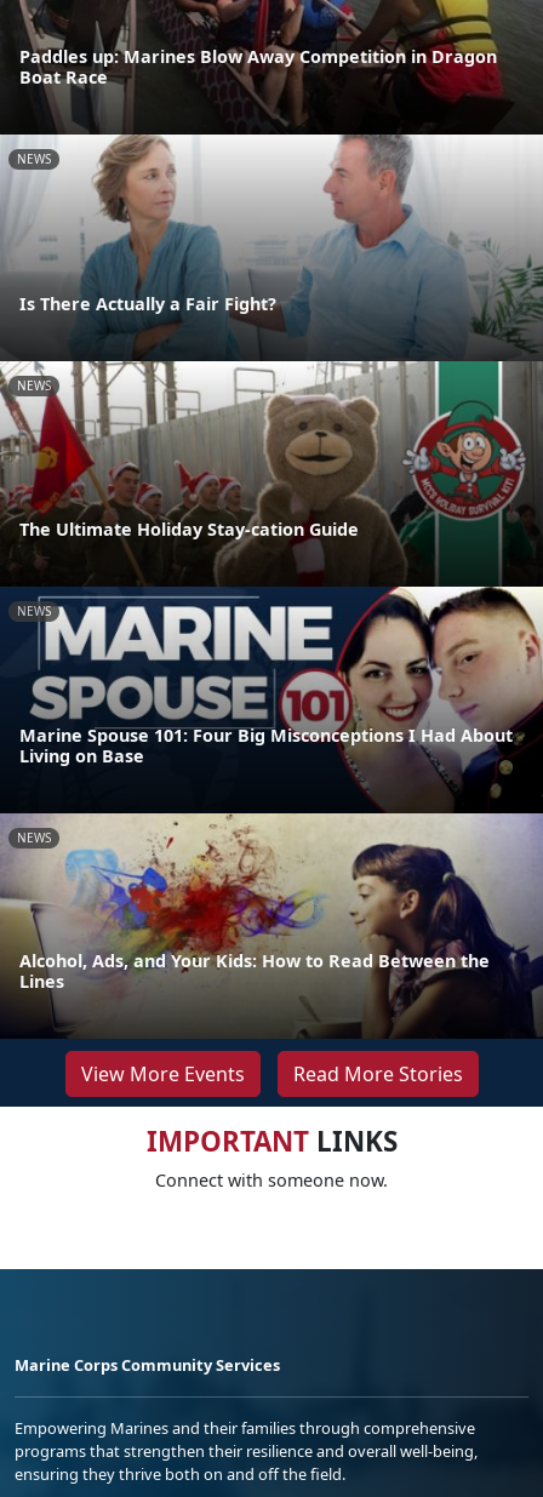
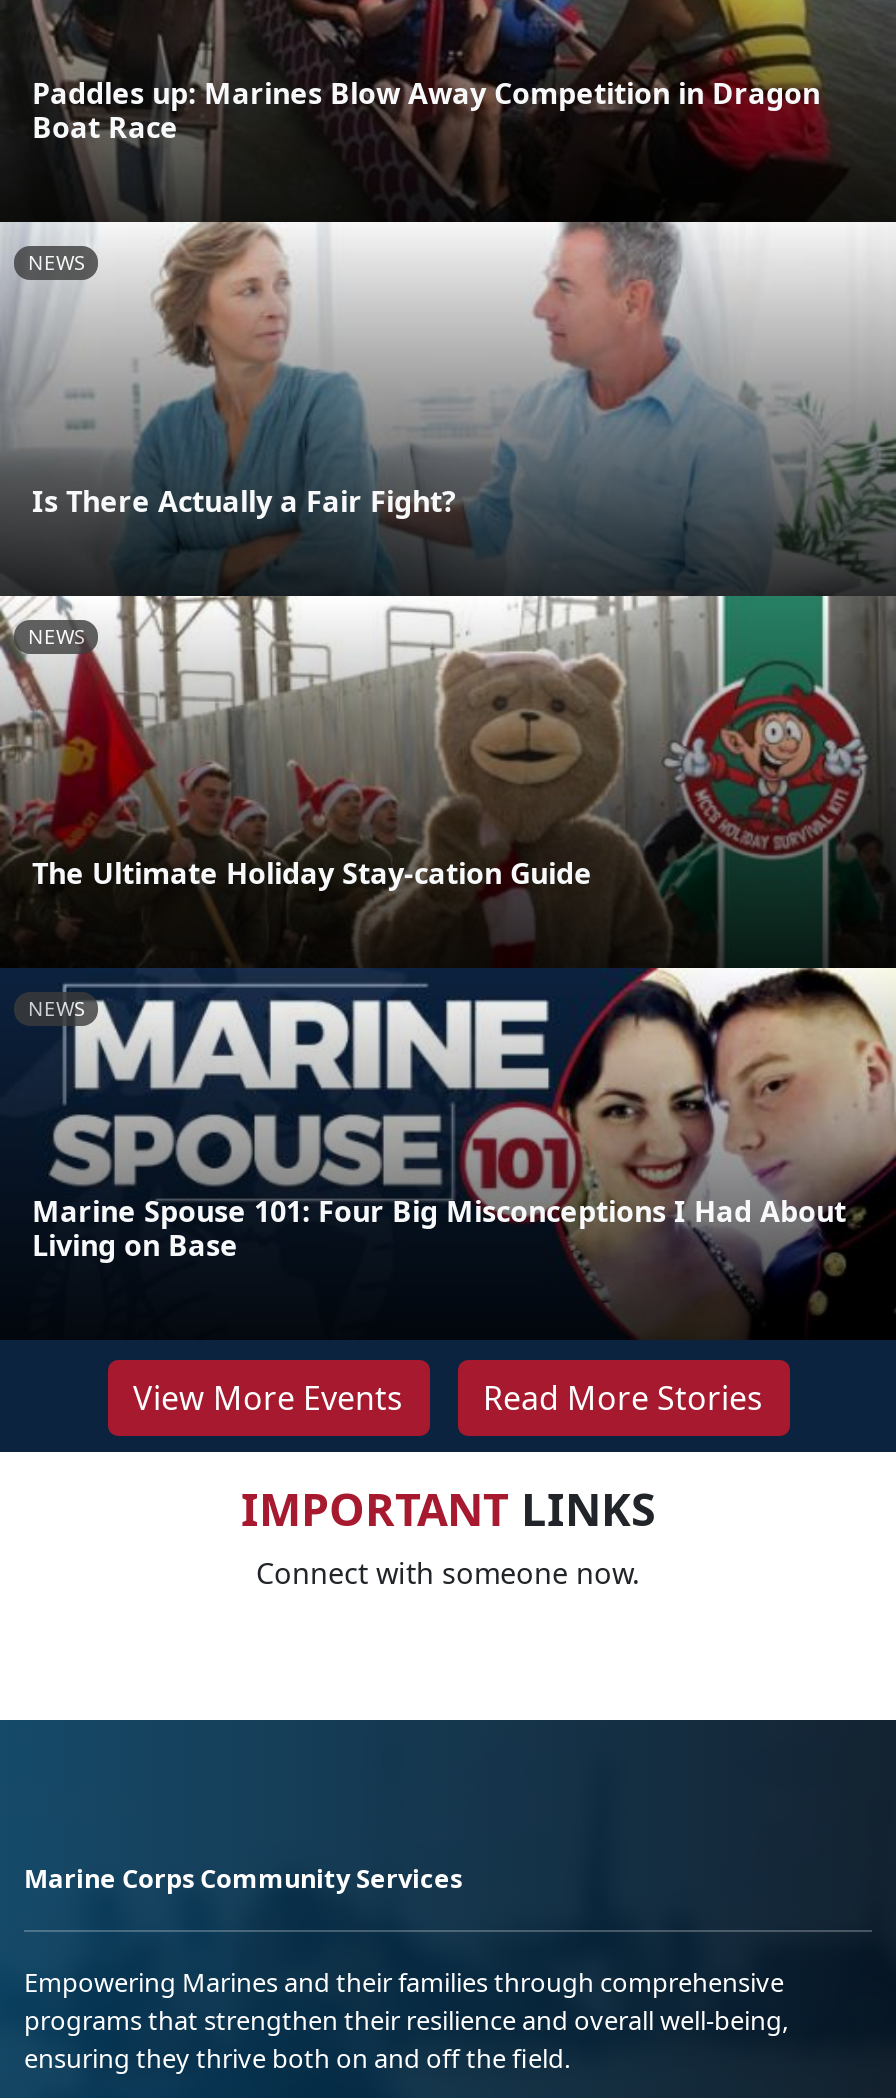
- [image]
- NEWS

- Alcohol, Ads, and Your Kids: How to Read Between the
- Lines
